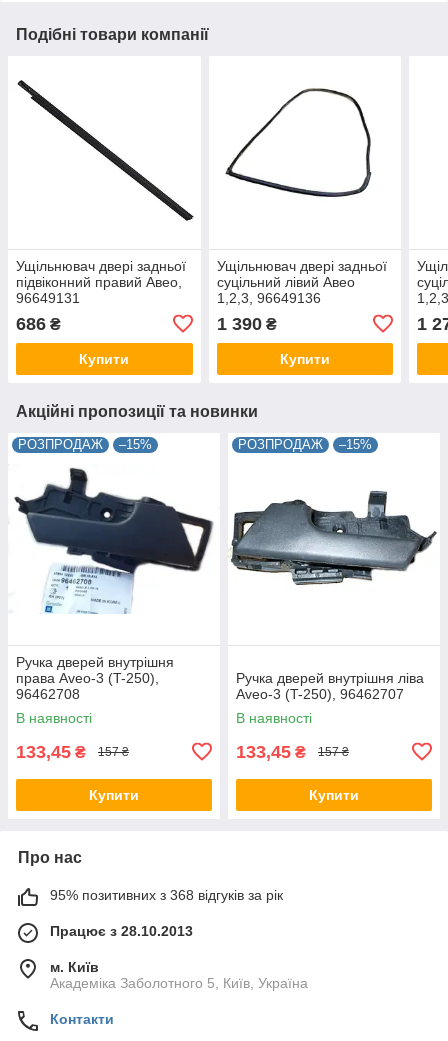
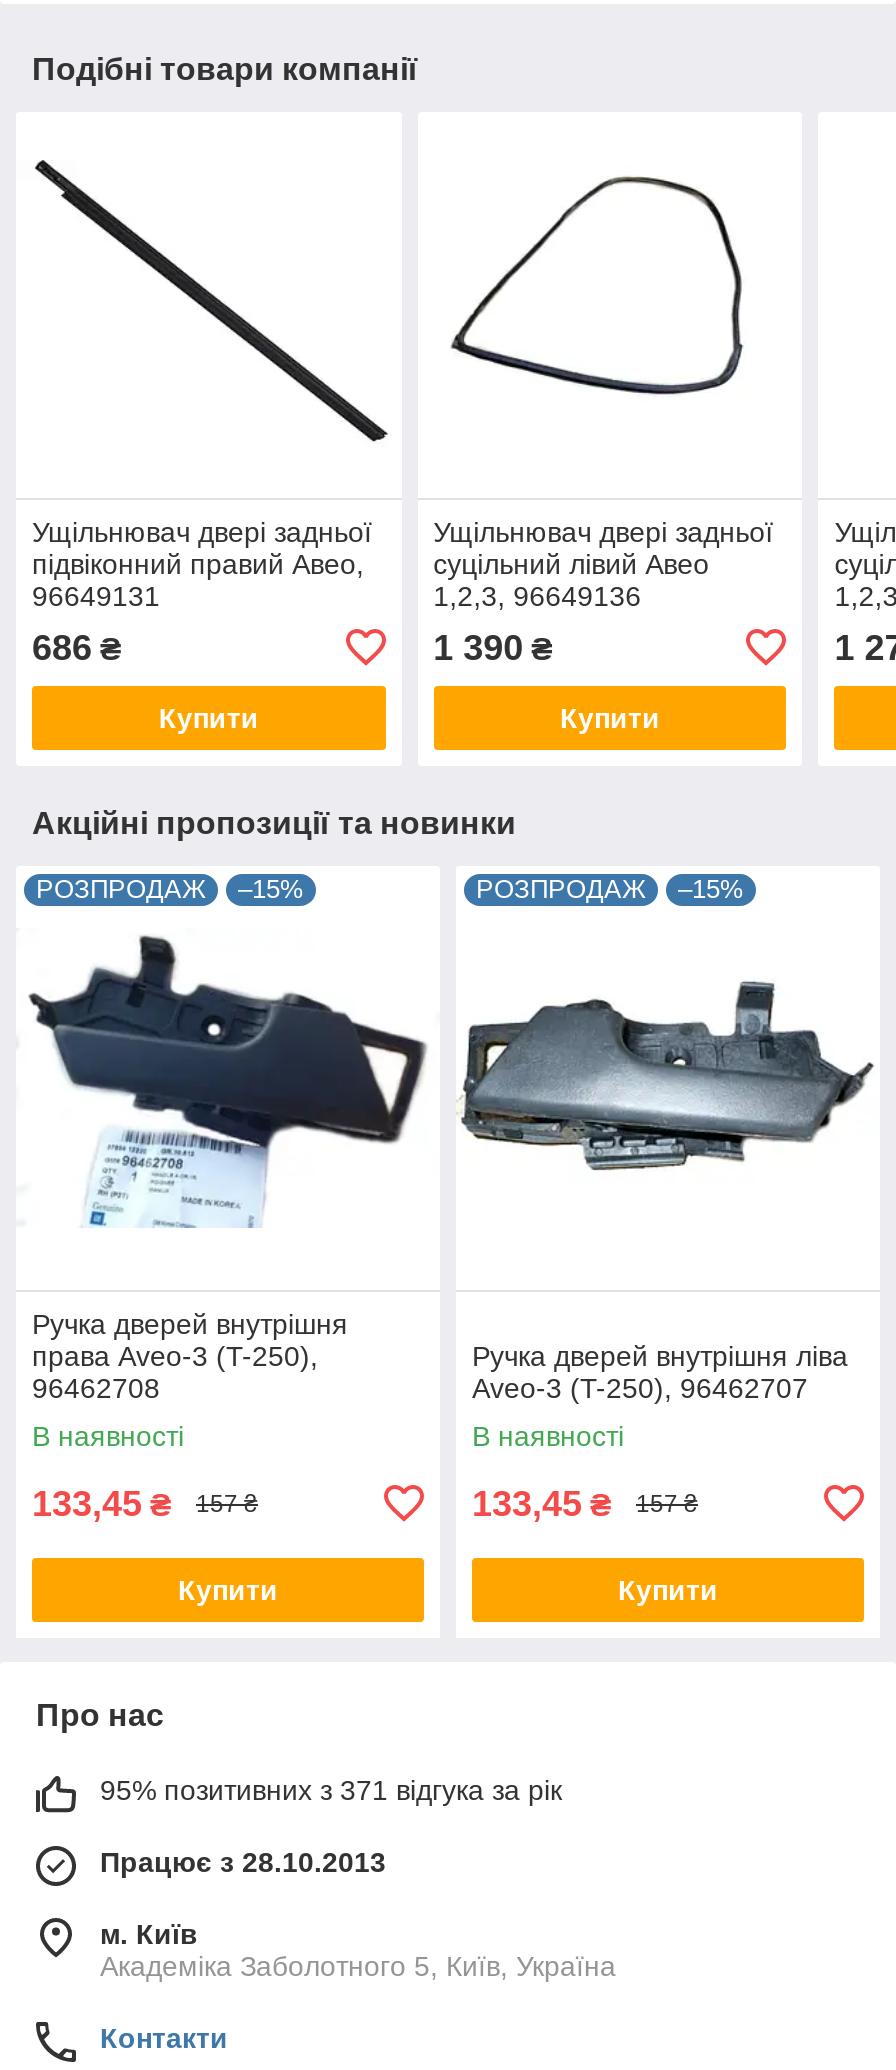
- 95% позитивних з 368 відгуків за рік
+ 95% позитивних з 371 відгука за рік
